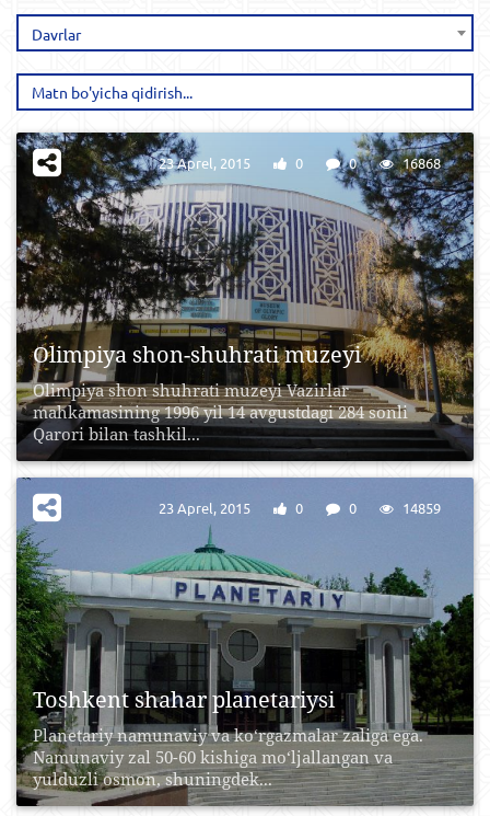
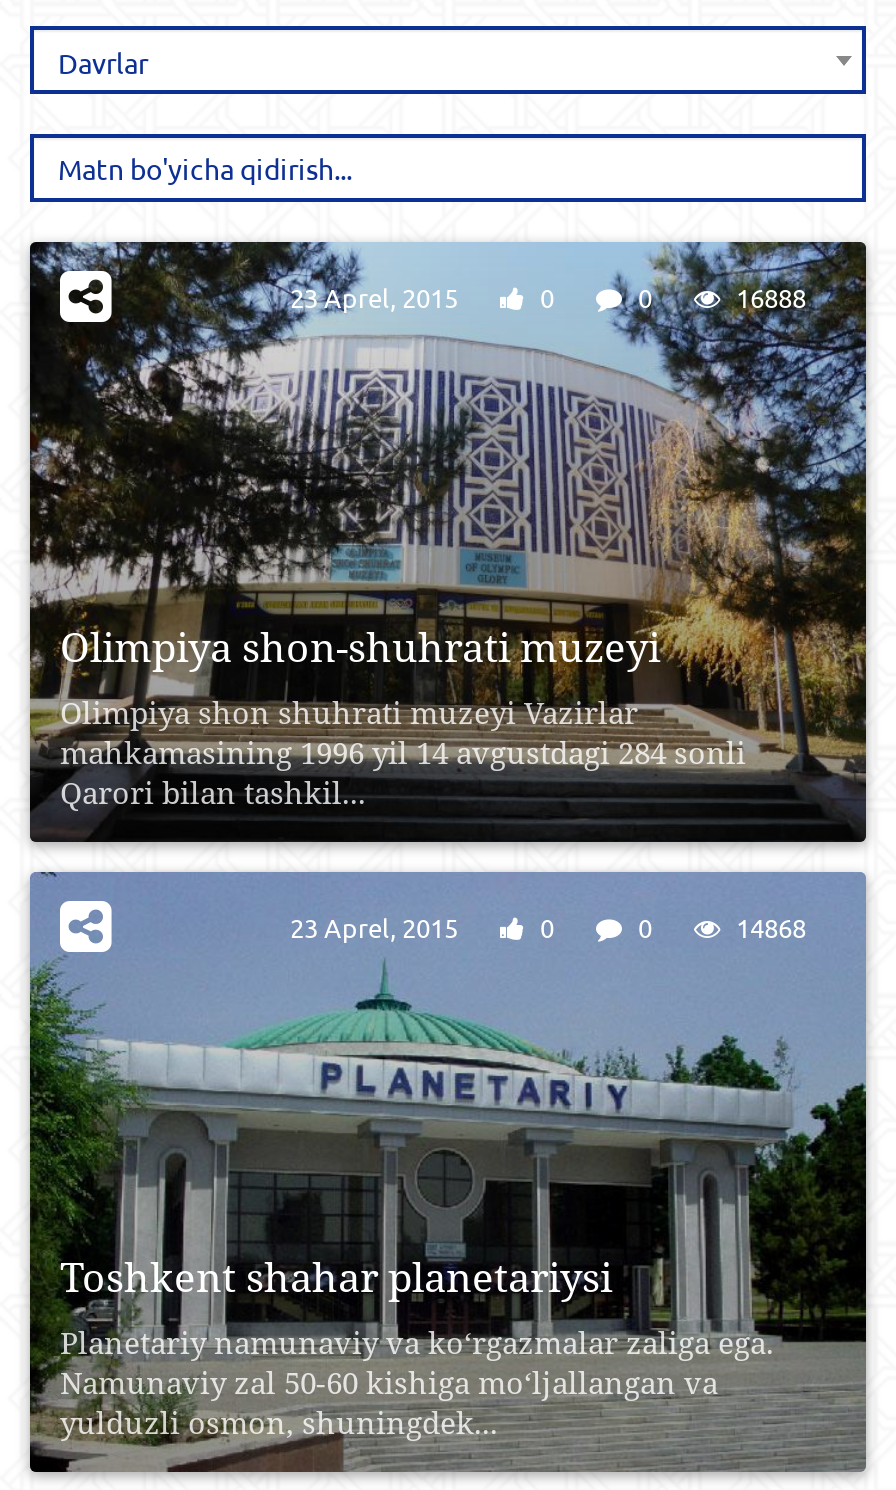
- 16868
+ 16888

- 14859
+ 14868
